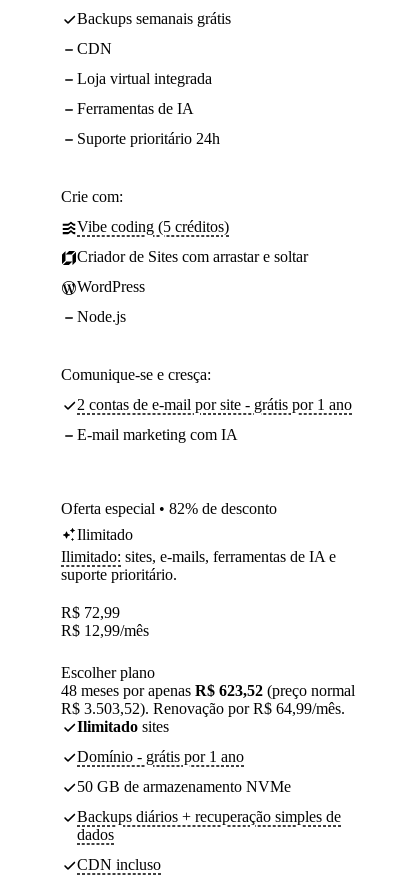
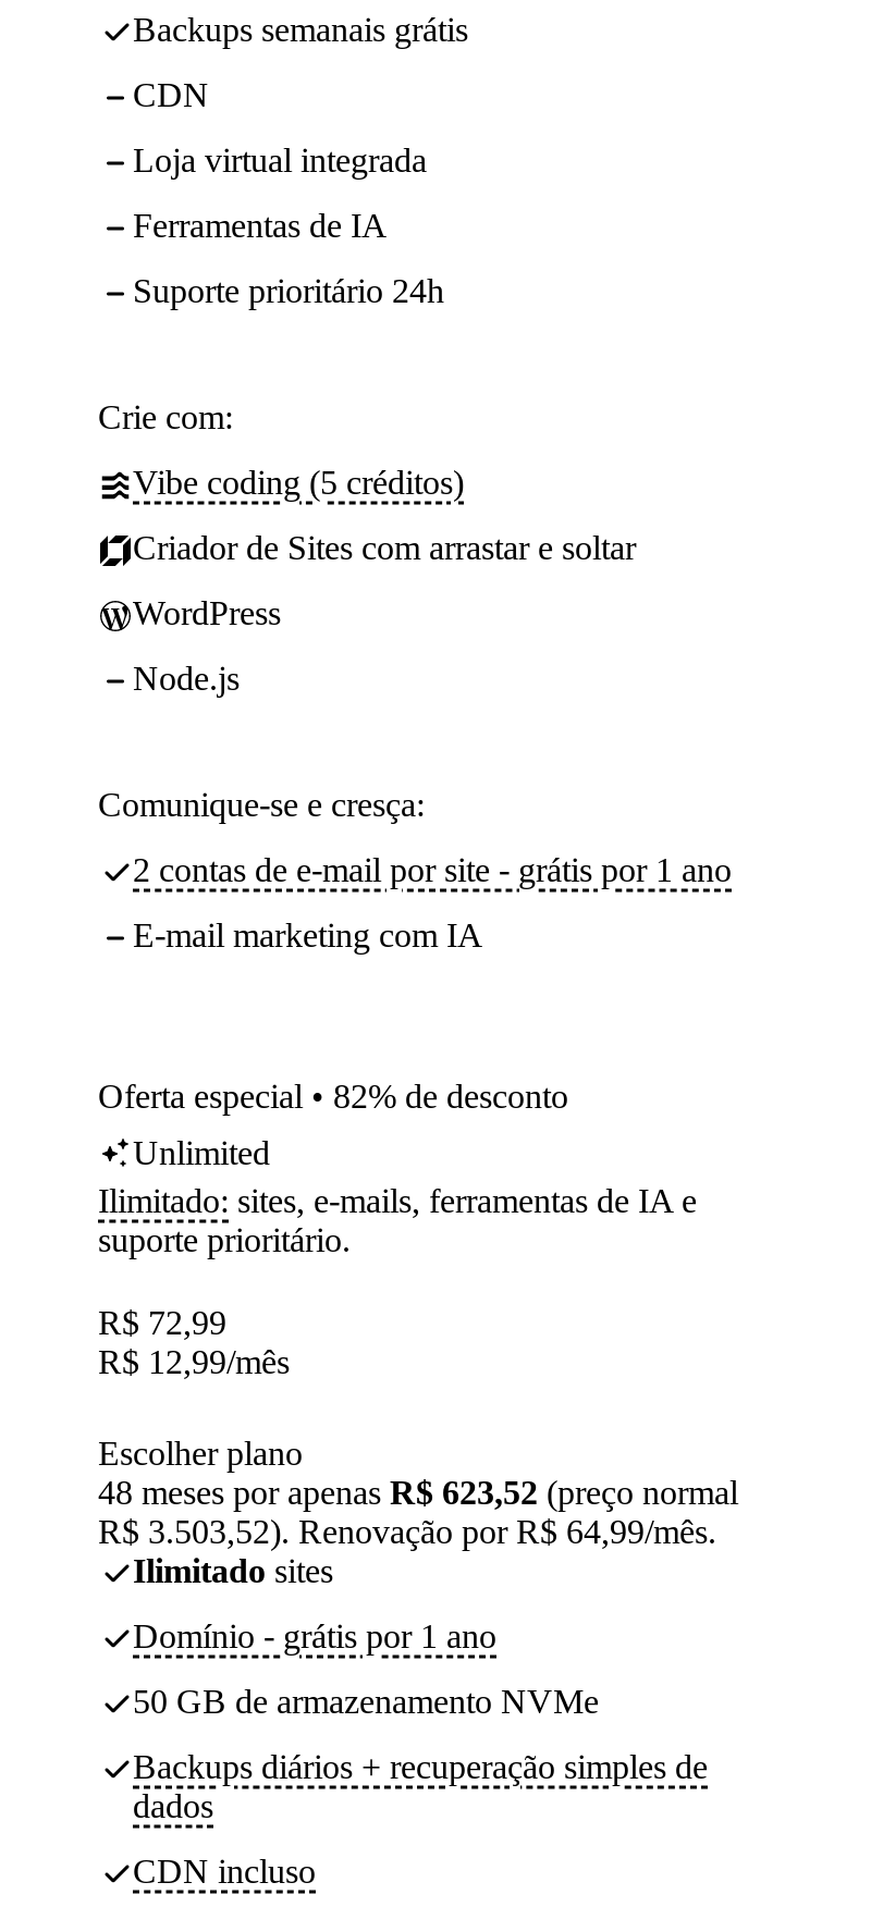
- Ilimitado
+ Unlimited
